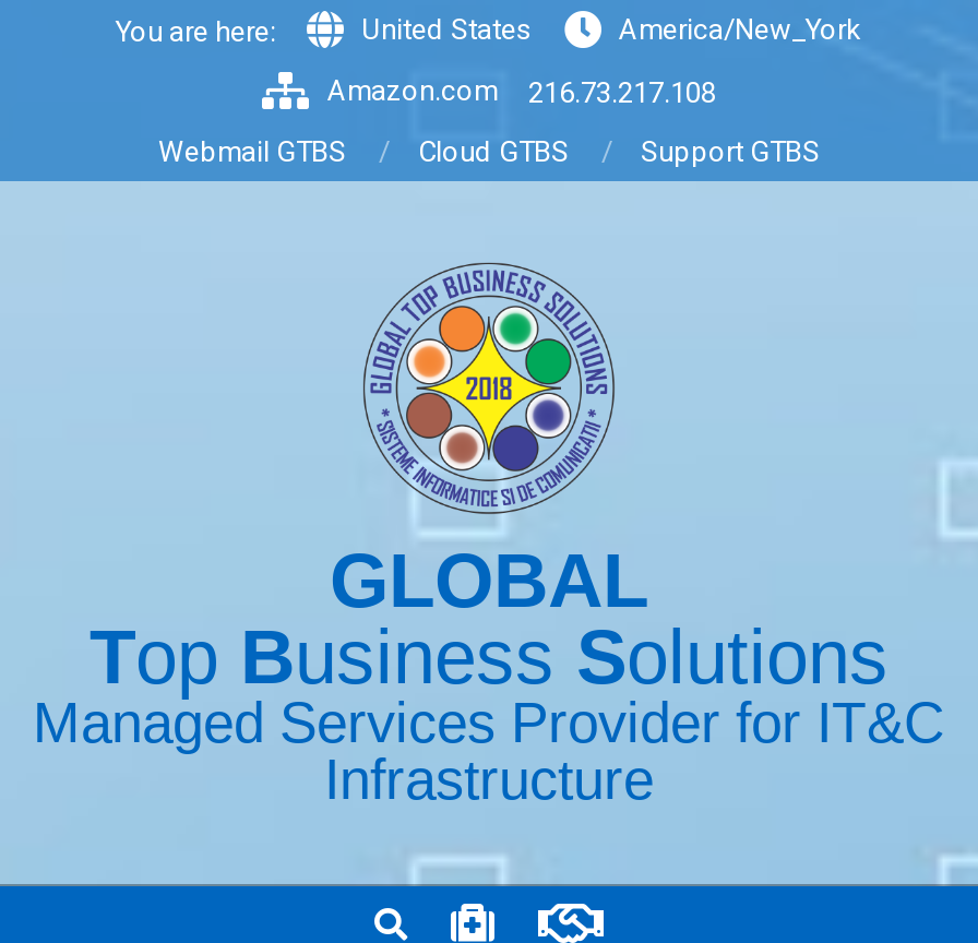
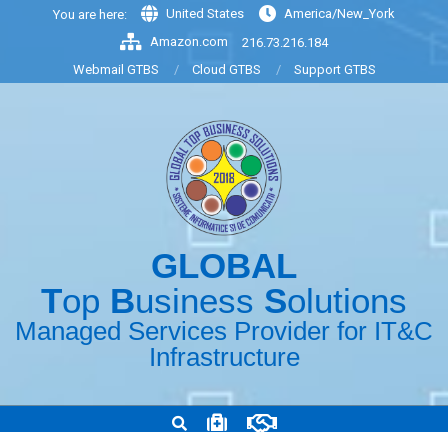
- Amazon.com 216.73.217.108
+ Amazon.com 216.73.216.184
